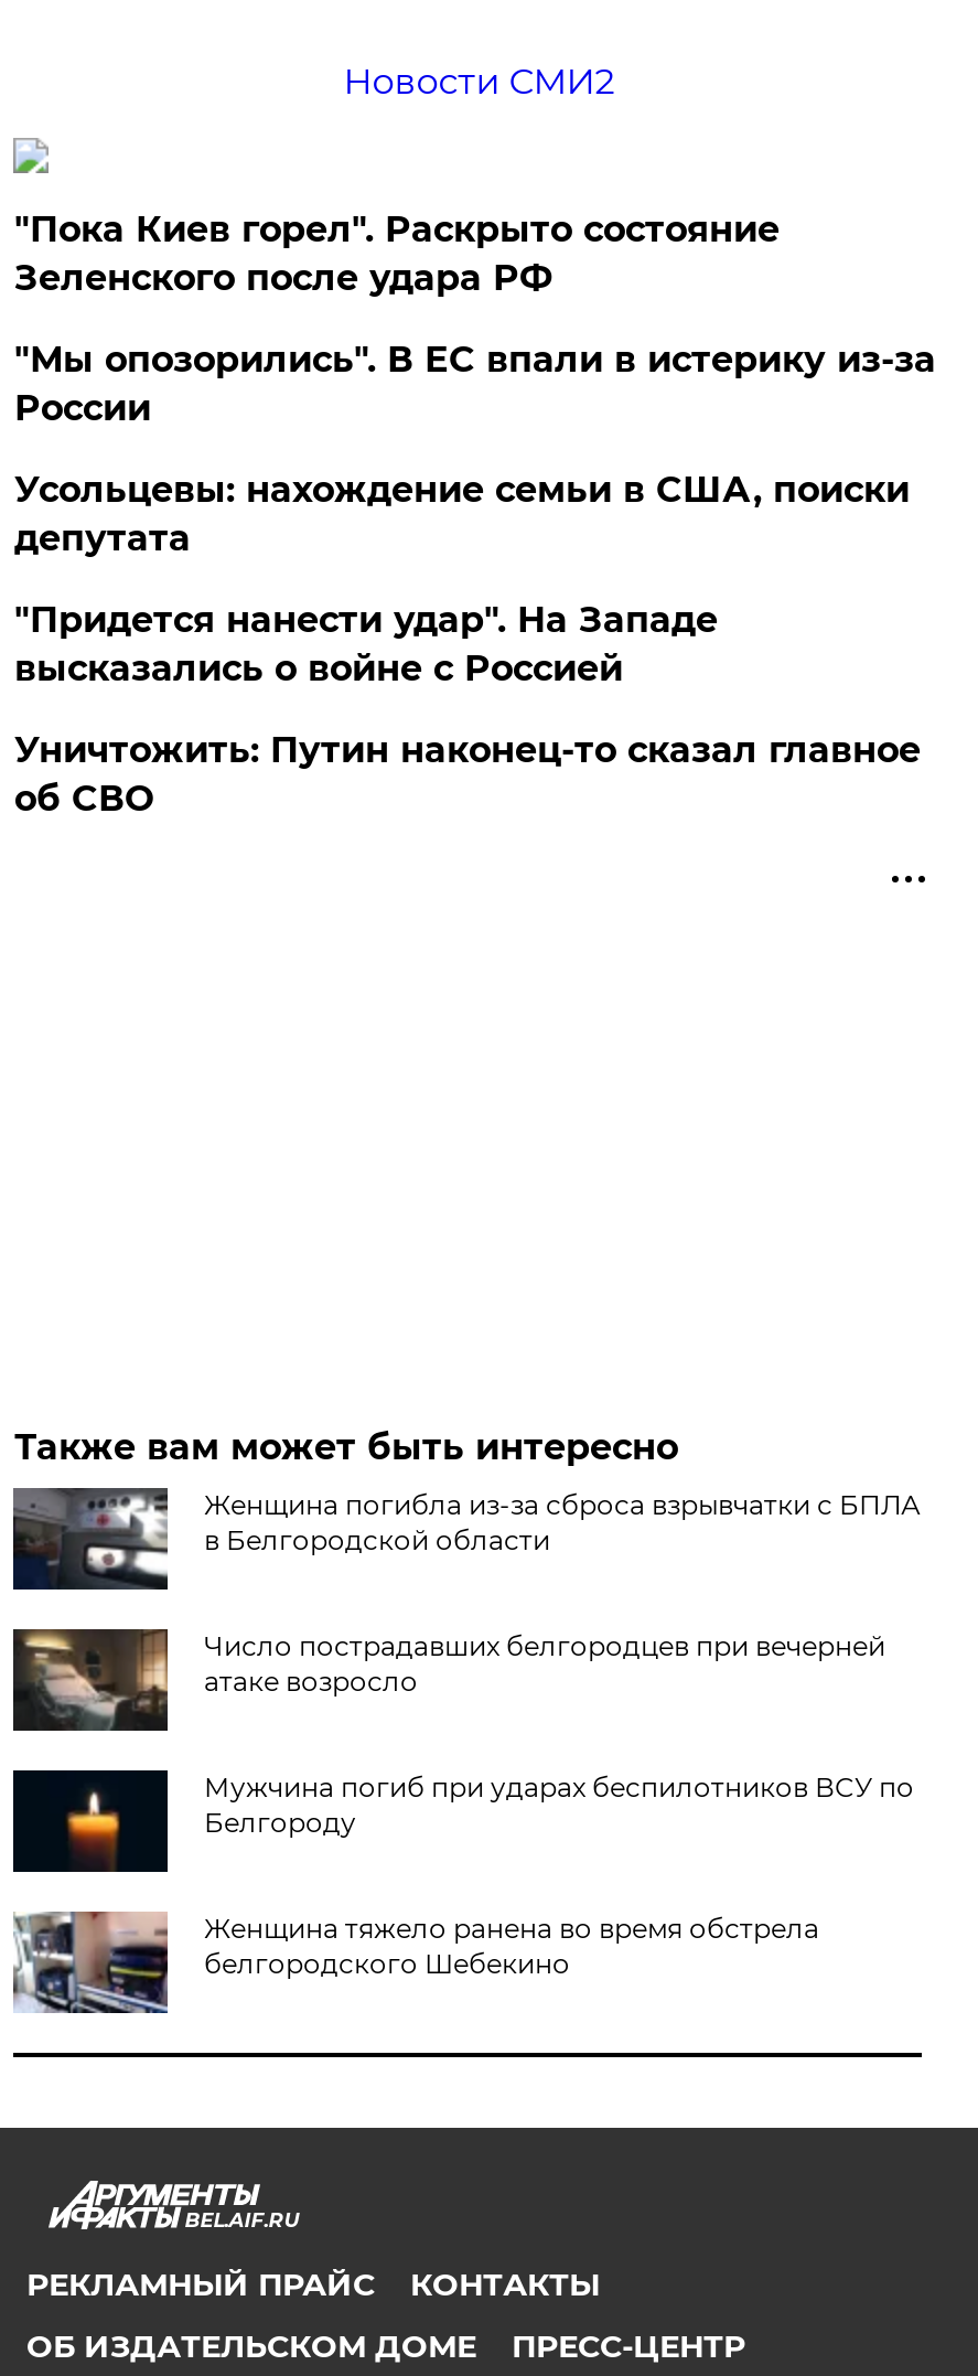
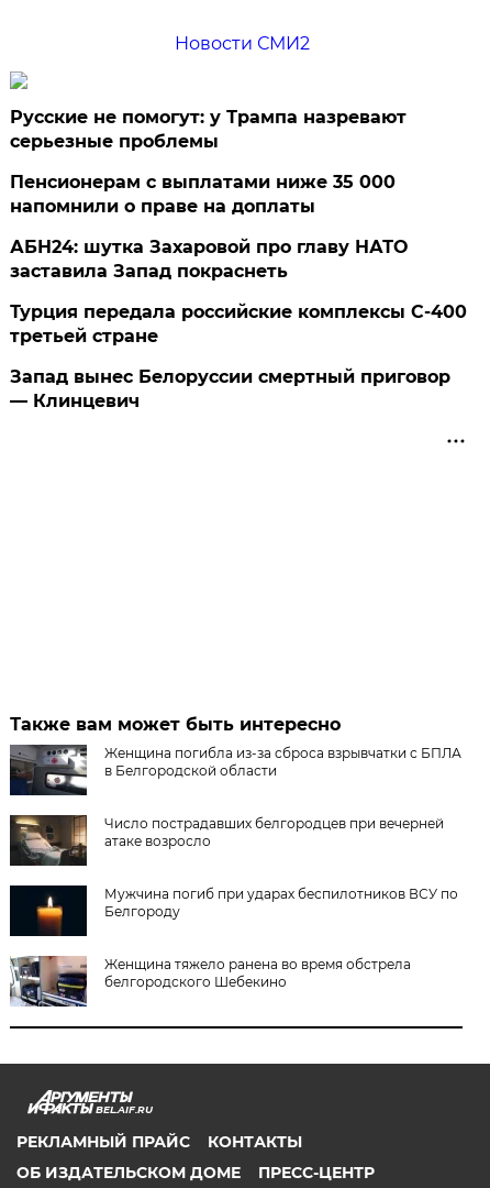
- "Пока Киев горел". Раскрыто состояние
- Зеленского после удара РФ
+ Русские не помогут: у Трампа назревают
+ серьезные проблемы

- "Мы опозорились". В ЕС впали в истерику из-за
- России
+ Пенсионерам с выплатами ниже 35 000
+ напомнили о праве на доплаты

- Усольцевы: нахождение семьи в США, поиски
- депутата
+ АБН24: шутка Захаровой про главу НАТО
+ заставила Запад покраснеть

- "Придется нанести удар". На Западе
- высказались о войне с Россией
+ Турция передала российские комплексы С-400
+ третьей стране

- Уничтожить: Путин наконец-то сказал главное
- об СВО
+ Запад вынес Белоруссии смертный приговор
+ — Клинцевич
